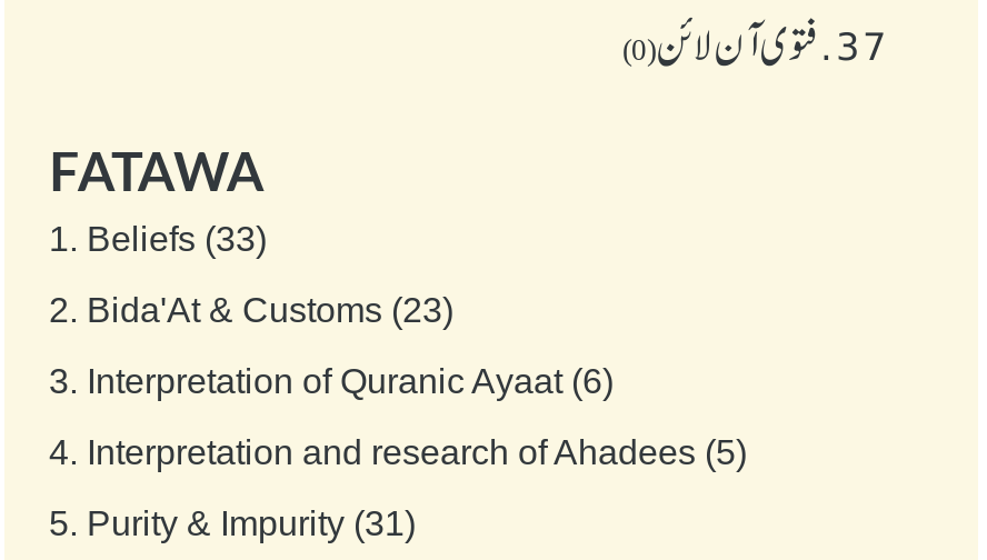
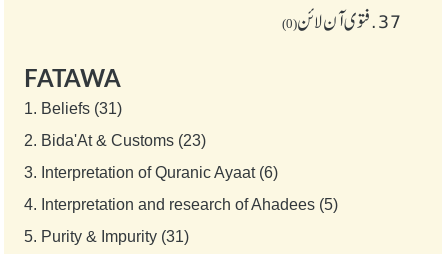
- 1. Beliefs (33)
+ 1. Beliefs (31)
